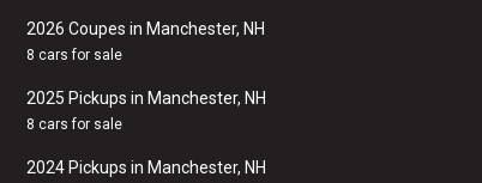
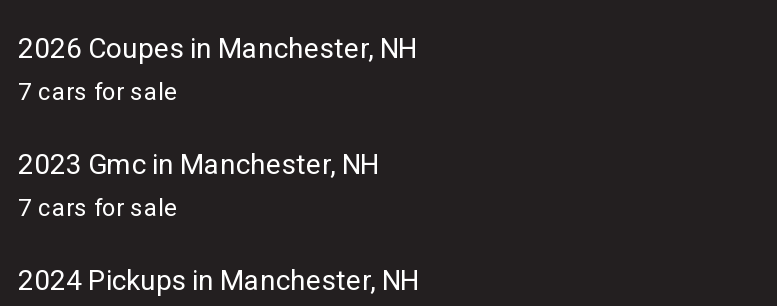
- 8 cars for sale
+ 7 cars for sale

- 2025 Pickups in Manchester, NH
+ 2023 Gmc in Manchester, NH

- 8 cars for sale
+ 7 cars for sale
